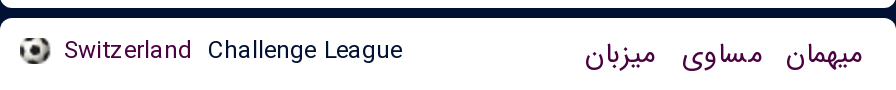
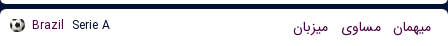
- Switzerland Challenge League
+ Brazil Serie A
